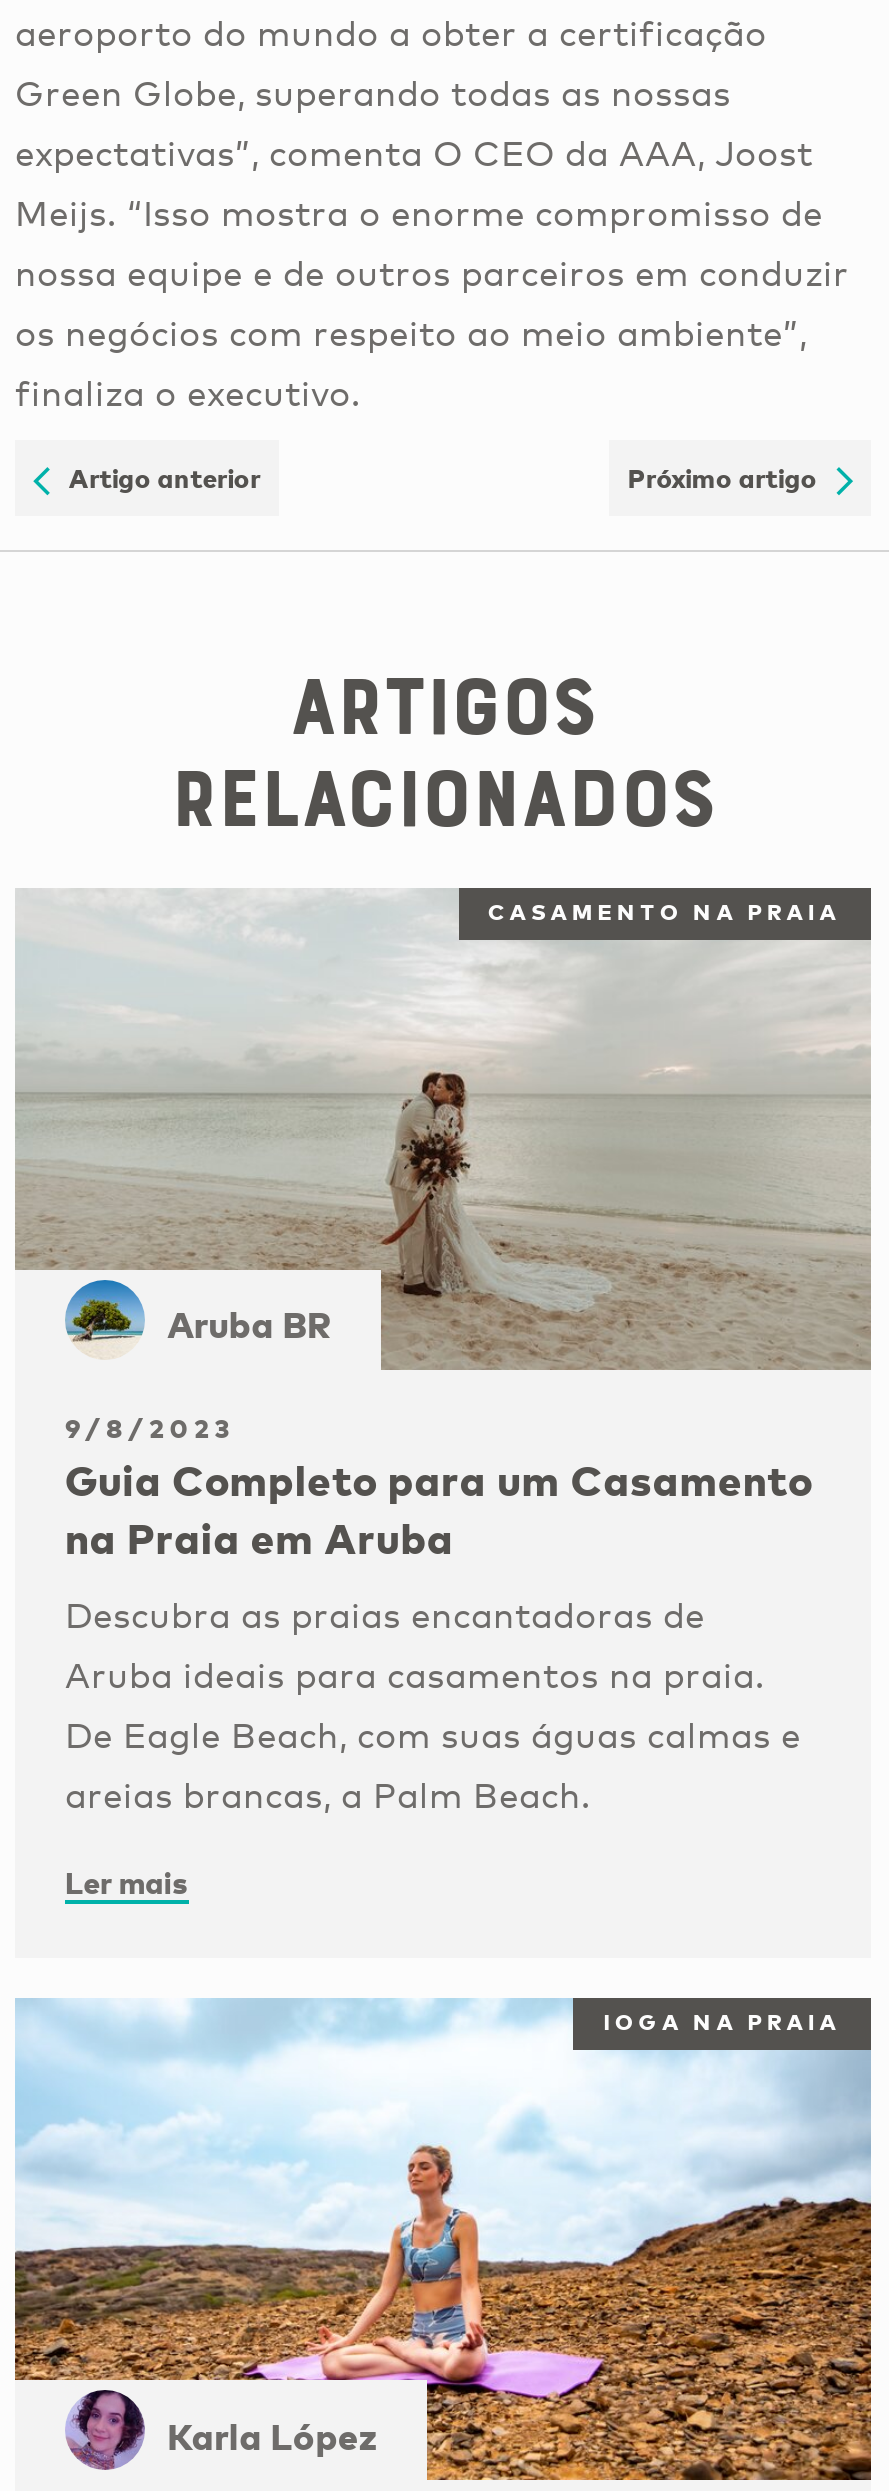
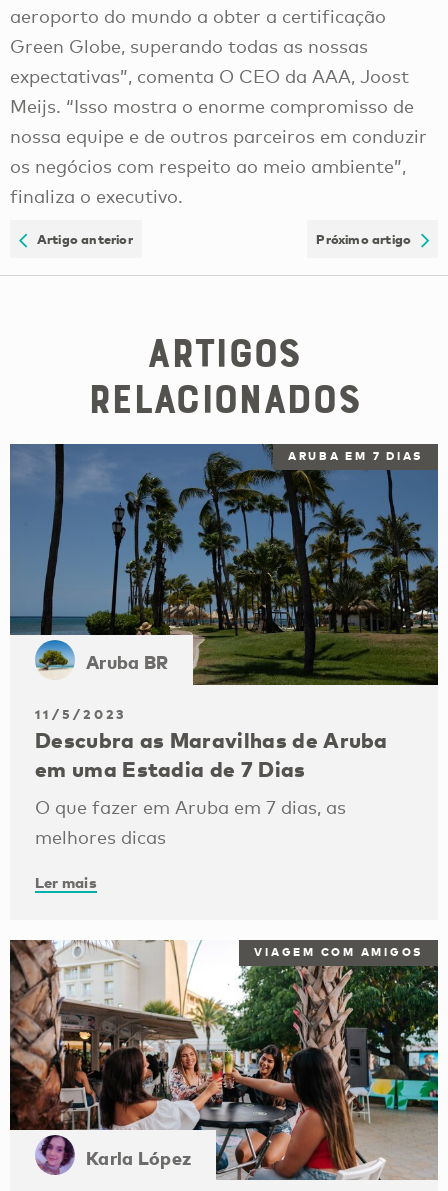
- [image]
- CASAMENTO NA PRAIA
+ [image]
+ ARUBA EM 7 DIAS

- 9/8/2023
- Guia Completo para um Casamento
- na Praia em Aruba
+ 11/5/2023
+ Descubra as Maravilhas de Aruba
+ em uma Estadia de 7 Dias

- Descubra as praias encantadoras de
- Aruba ideais para casamentos na praia.
- De Eagle Beach, com suas águas calmas e
- areias brancas, a Palm Beach.
+ O que fazer em Aruba em 7 dias, as
+ melhores dicas

- [image]
- IOGA NA PRAIA
+ [image]
+ VIAGEM COM AMIGOS
